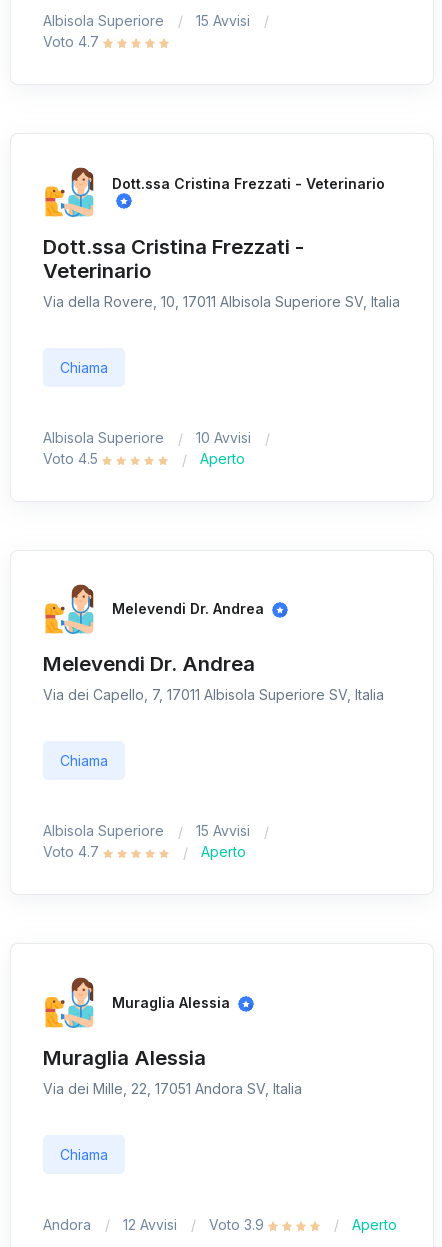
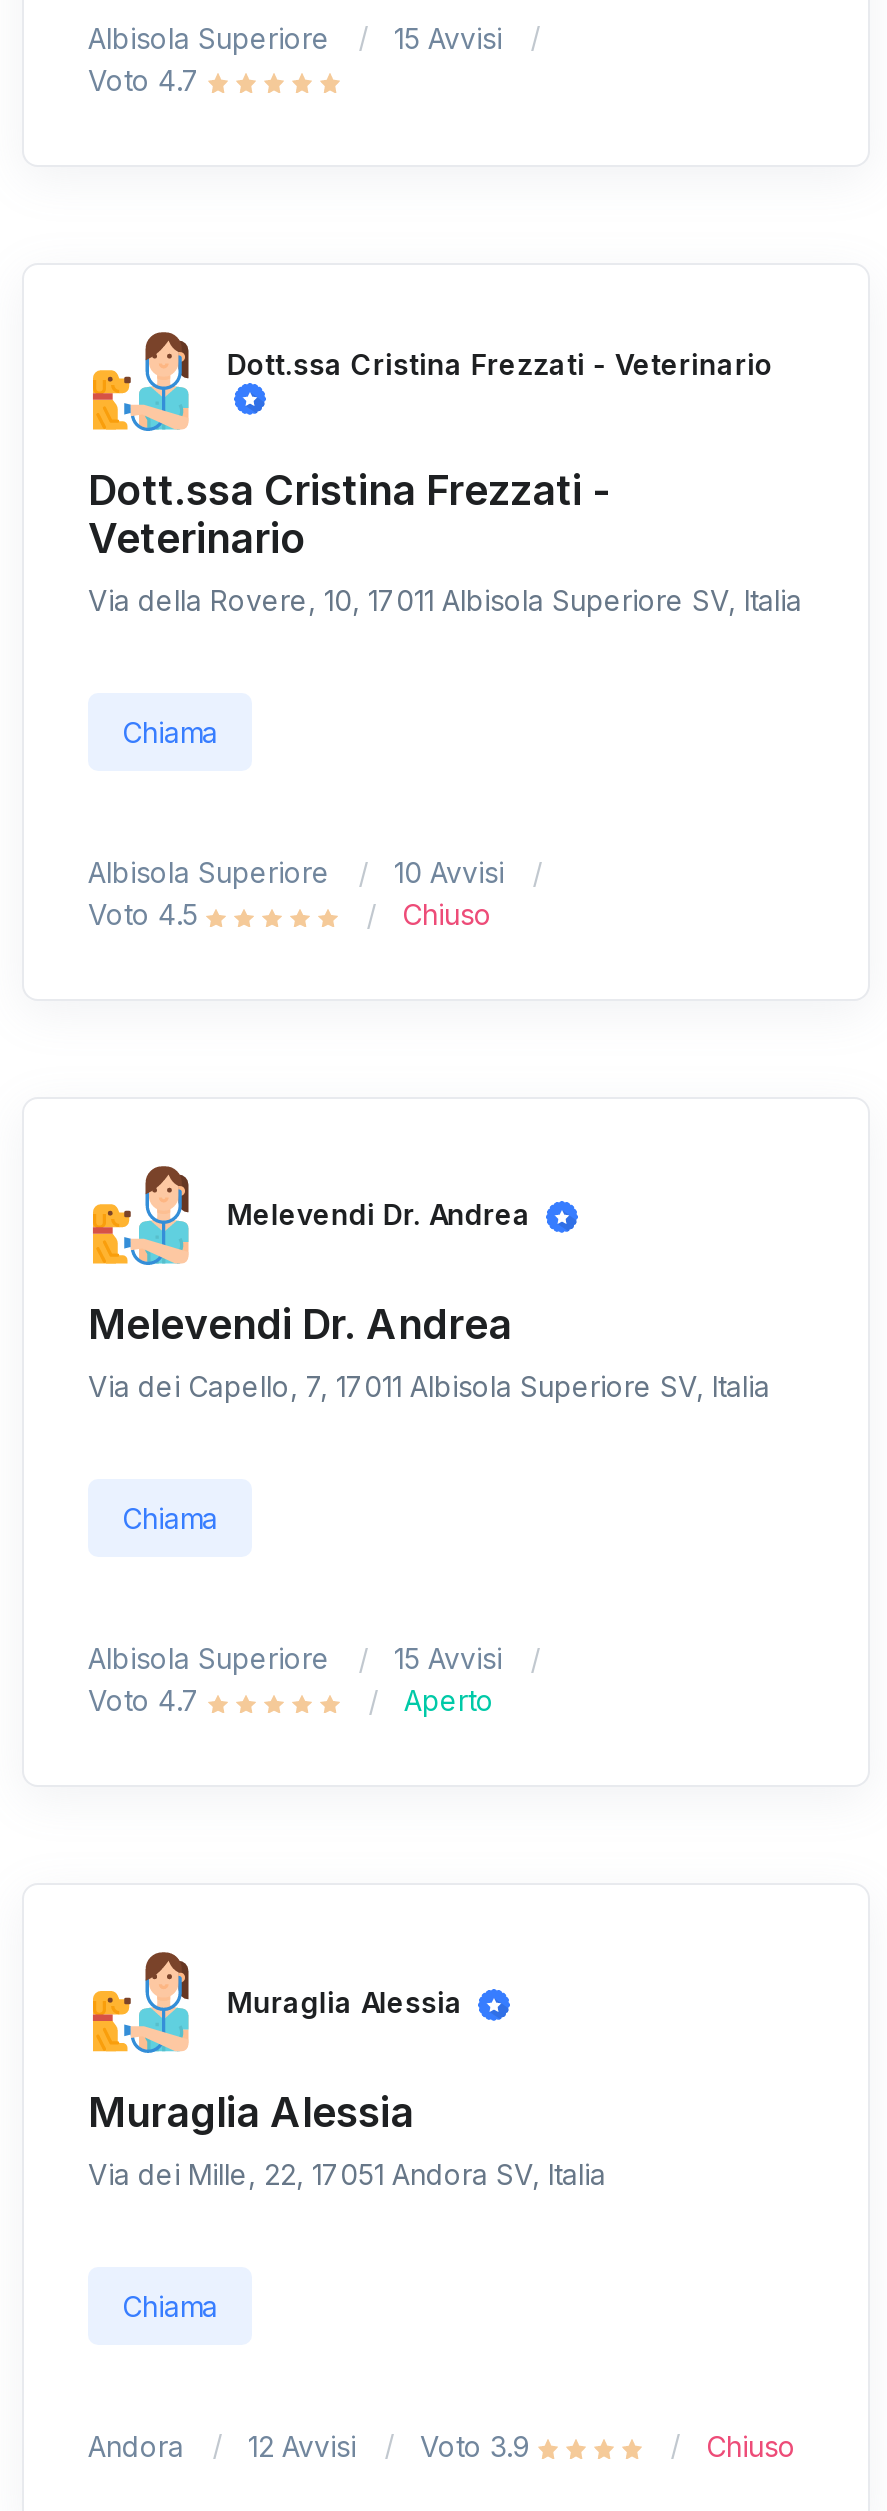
- Aperto
+ Chiuso

- Aperto
+ Chiuso
